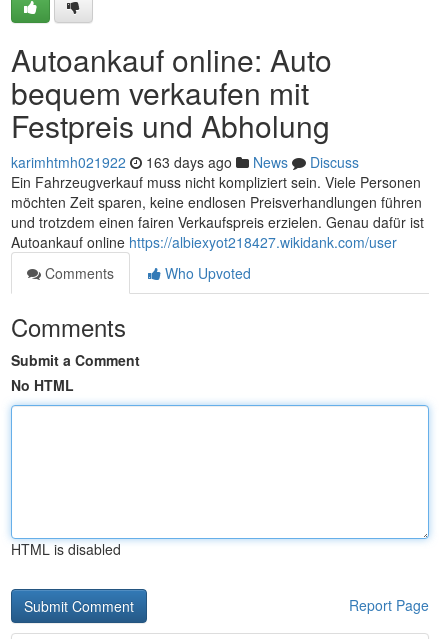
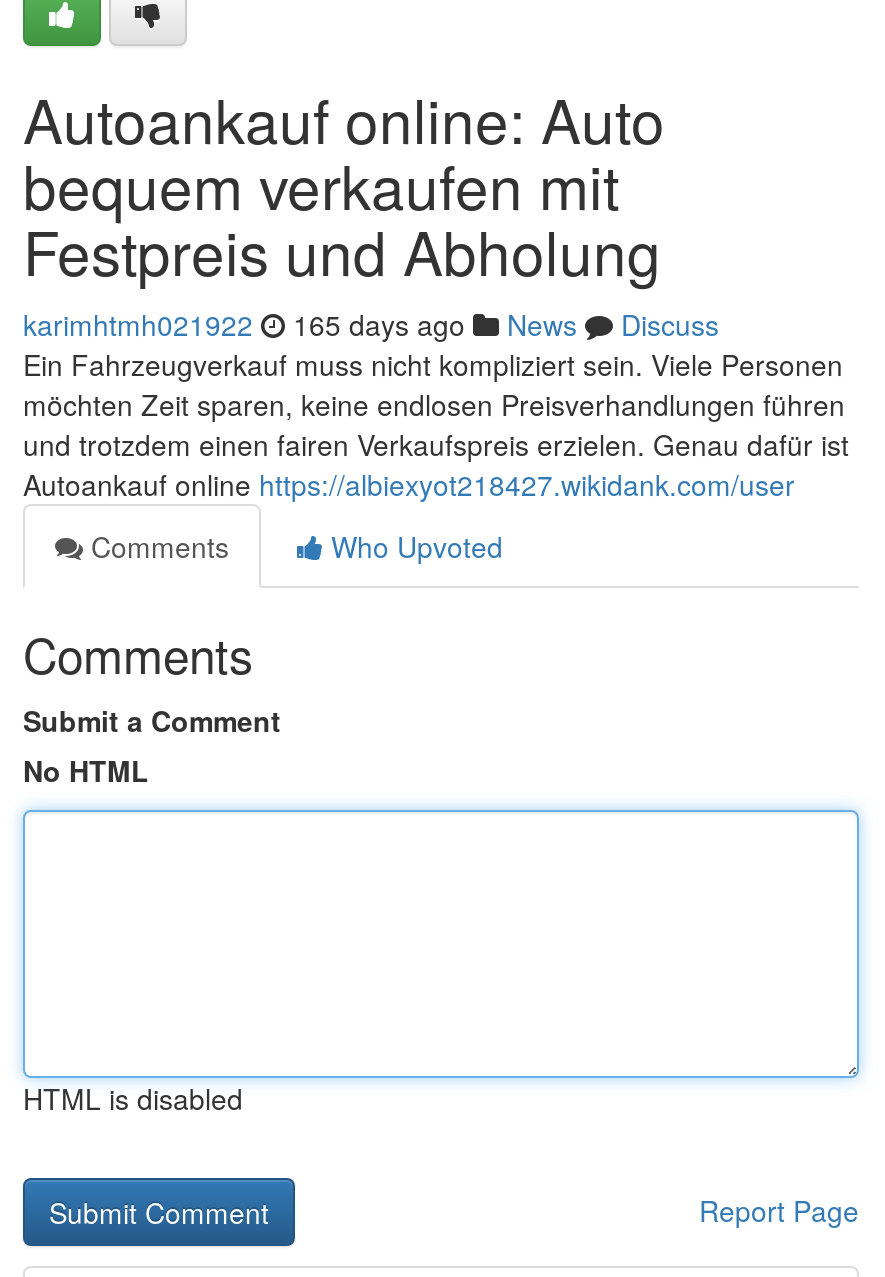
- karimhtmh021922 163 days ago News Discuss
+ karimhtmh021922 165 days ago News Discuss
